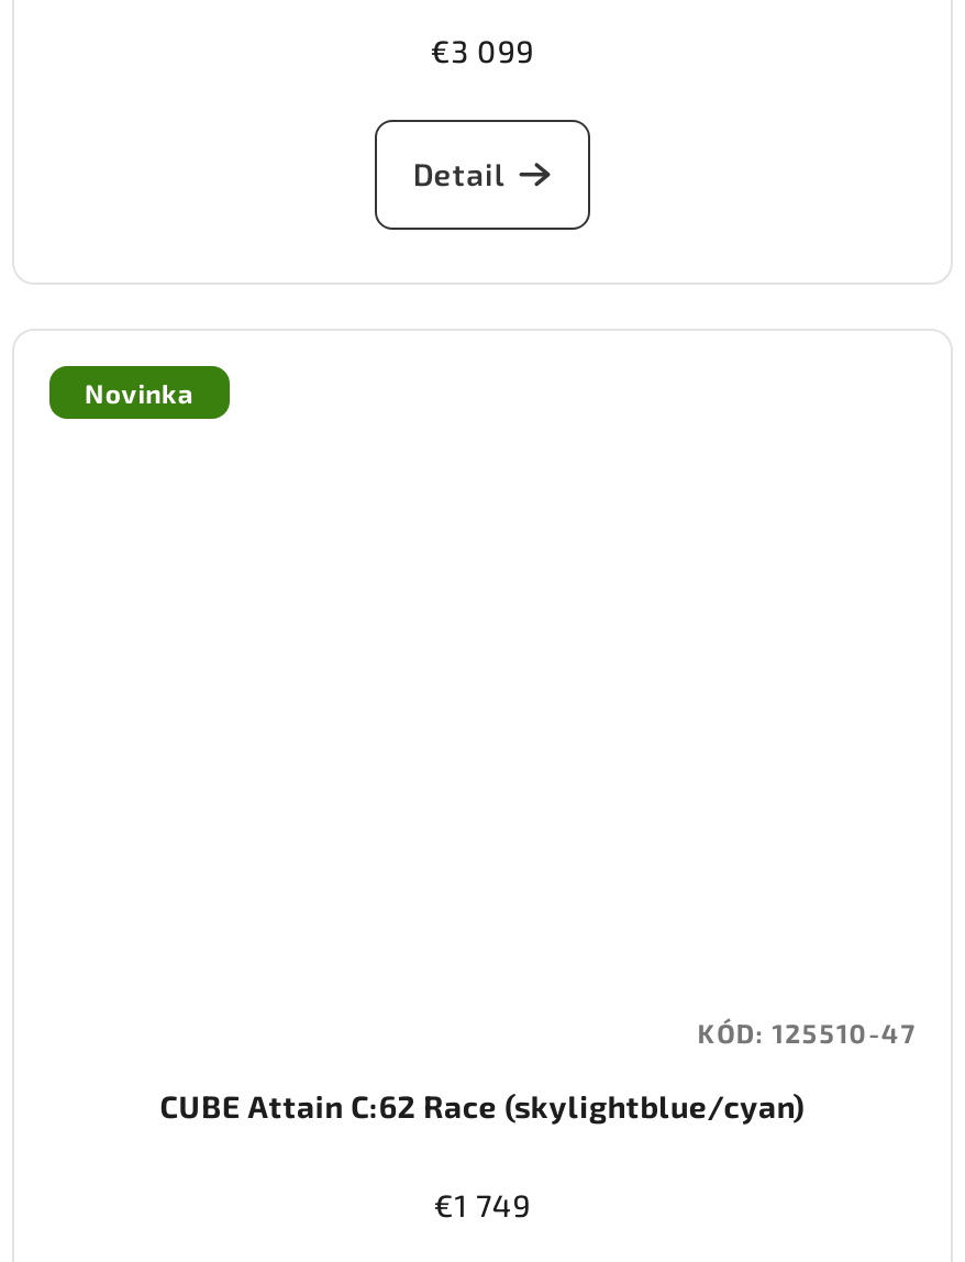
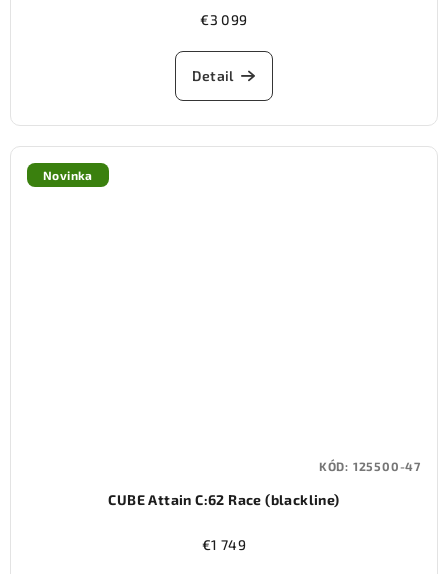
- KÓD: 125510-47
+ KÓD: 125500-47

- CUBE Attain C:62 Race (skylightblue/cyan)
+ CUBE Attain C:62 Race (blackline)
